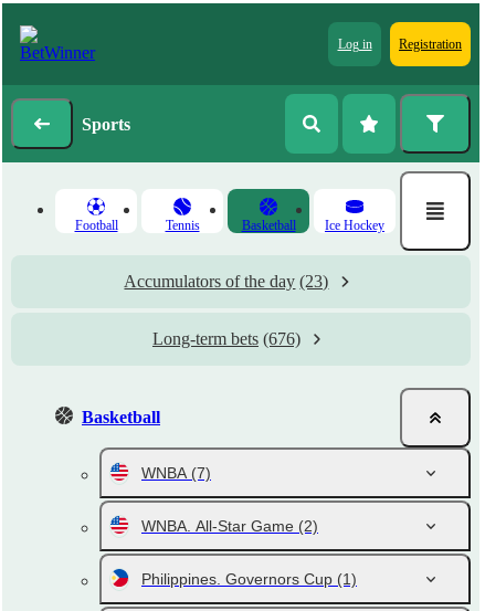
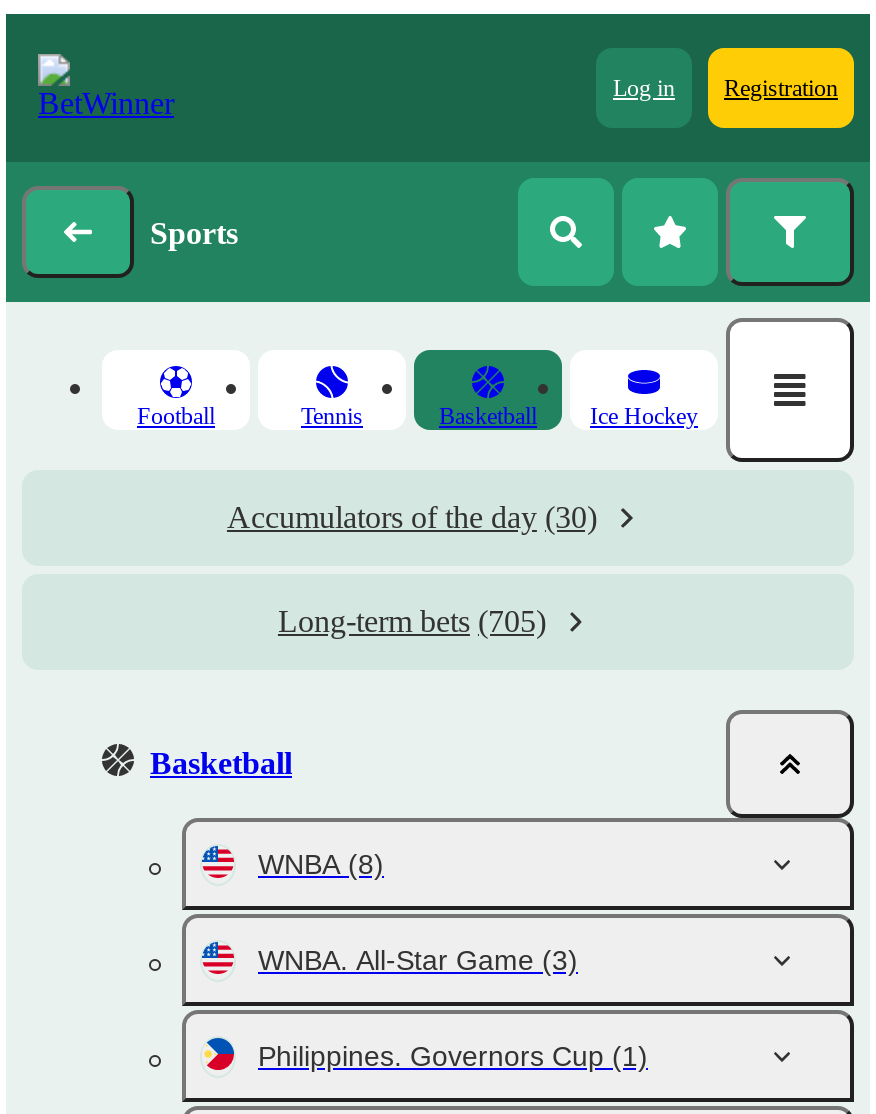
- Accumulators of the day (23)
+ Accumulators of the day (30)

- Long-term bets (676)
+ Long-term bets (705)

- WNBA (7)
+ WNBA (8)

- WNBA. All-Star Game (2)
+ WNBA. All-Star Game (3)
